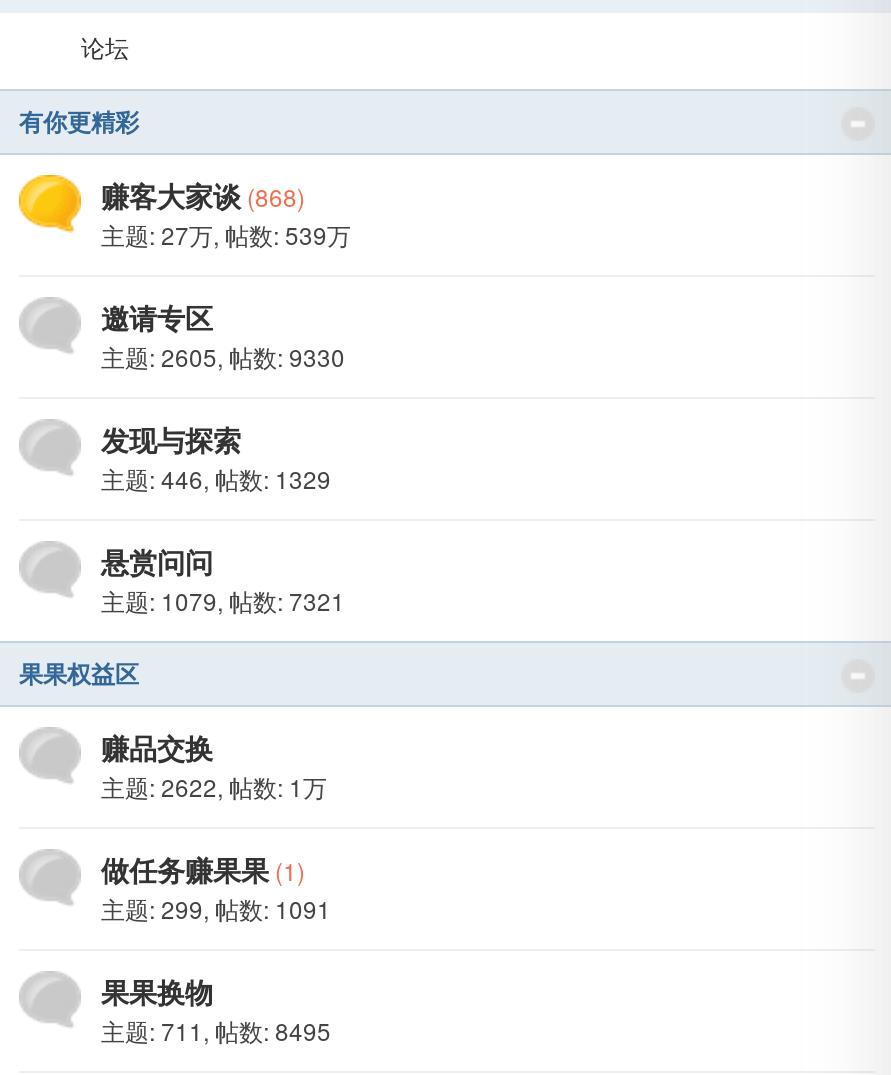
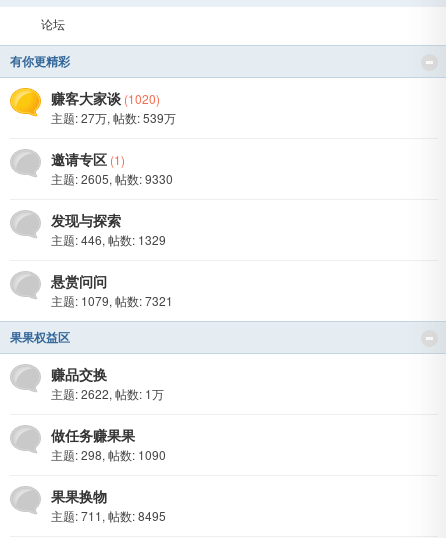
- 赚客大家谈(868)
+ 赚客大家谈(1020)

- 邀请专区
+ 邀请专区(1)

- 做任务赚果果(1)
- 主题: 299,帖数: 1091
+ 做任务赚果果
+ 主题: 298,帖数: 1090
